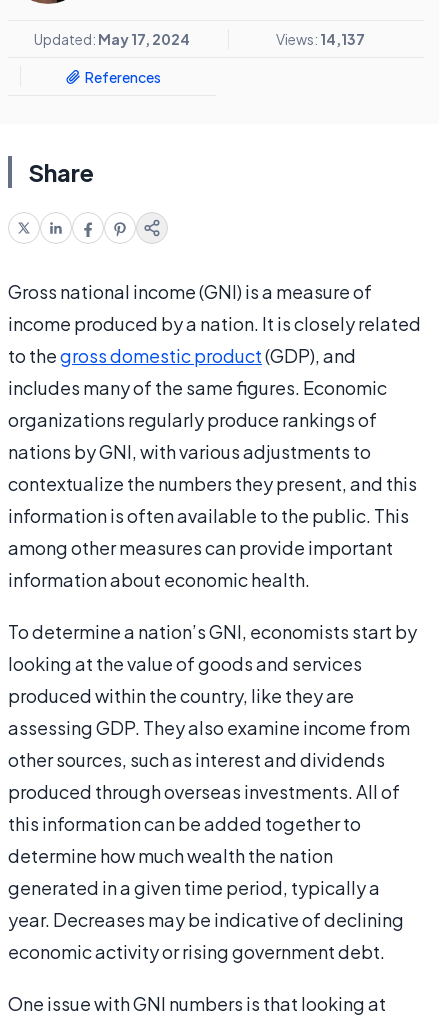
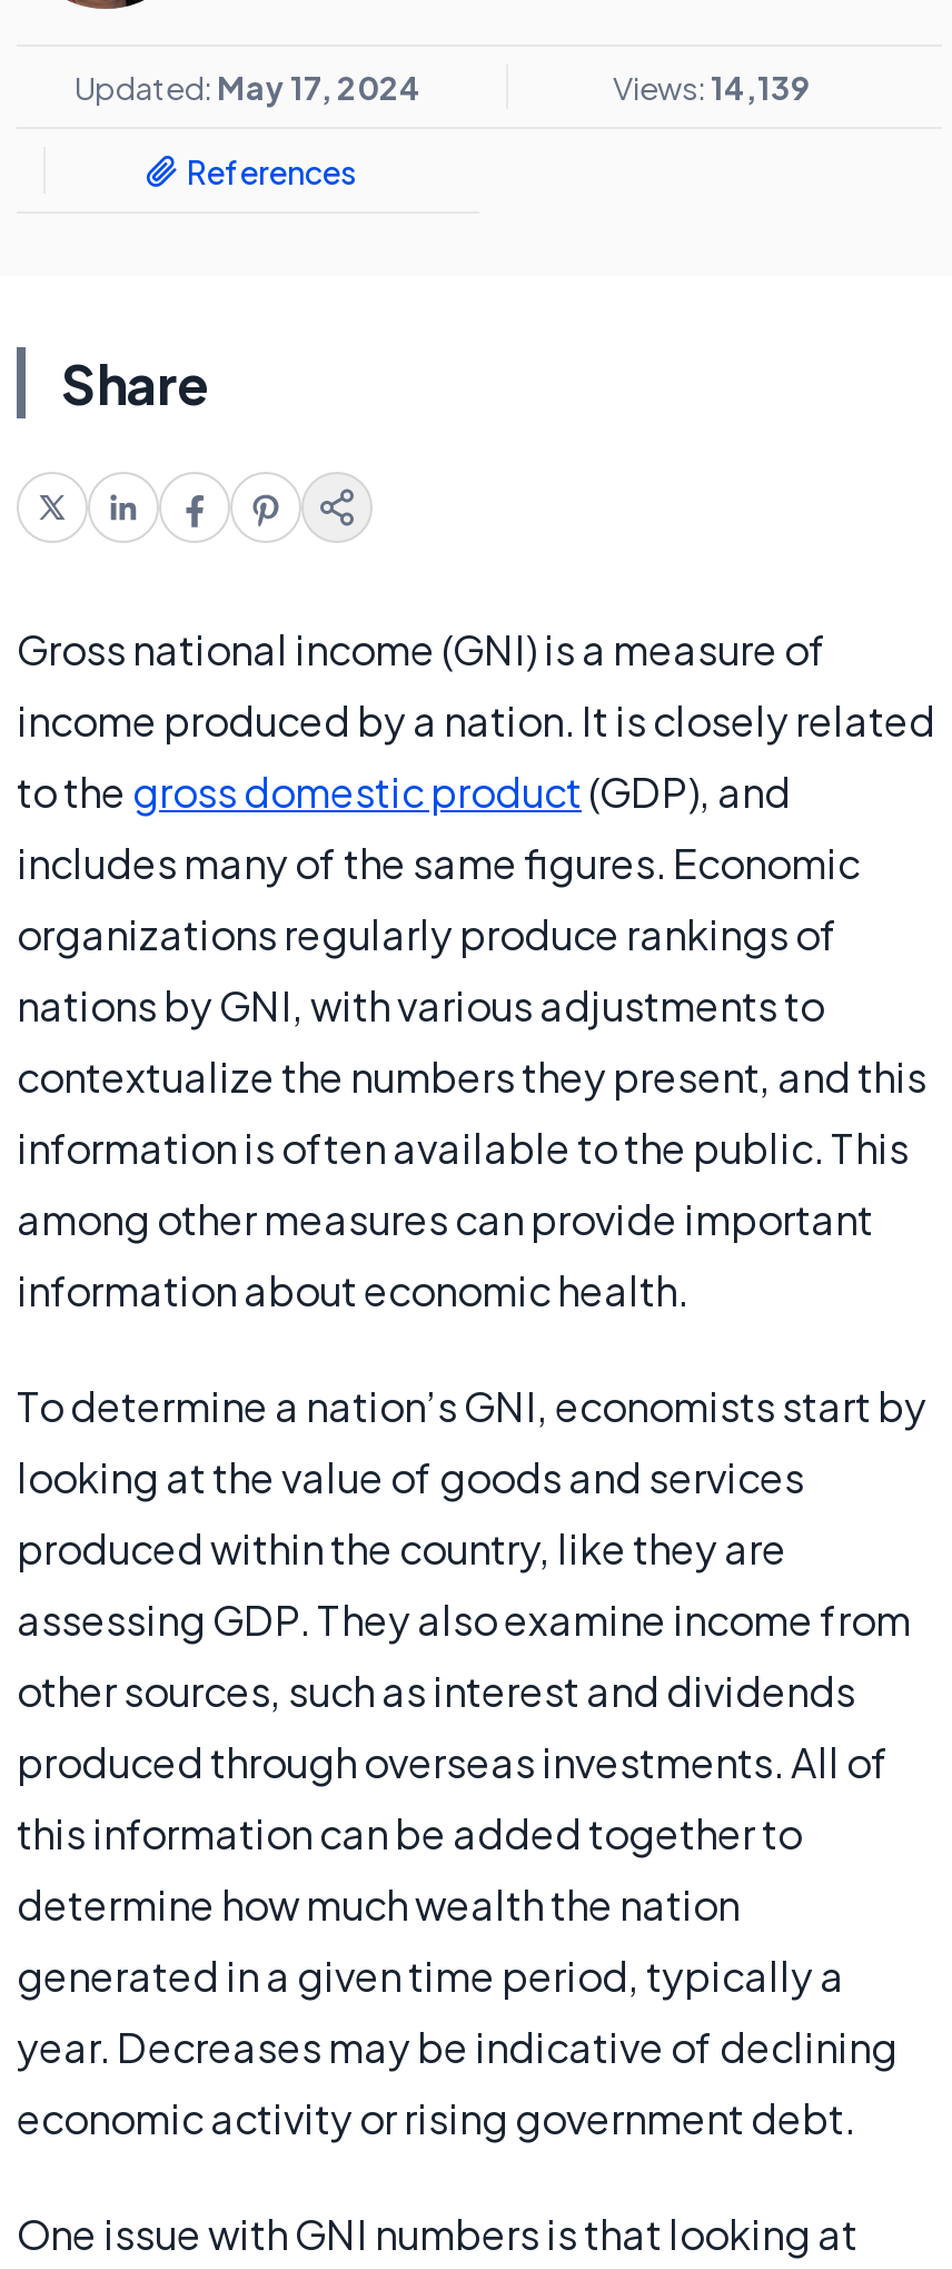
- Views: 14,137
+ Views: 14,139
